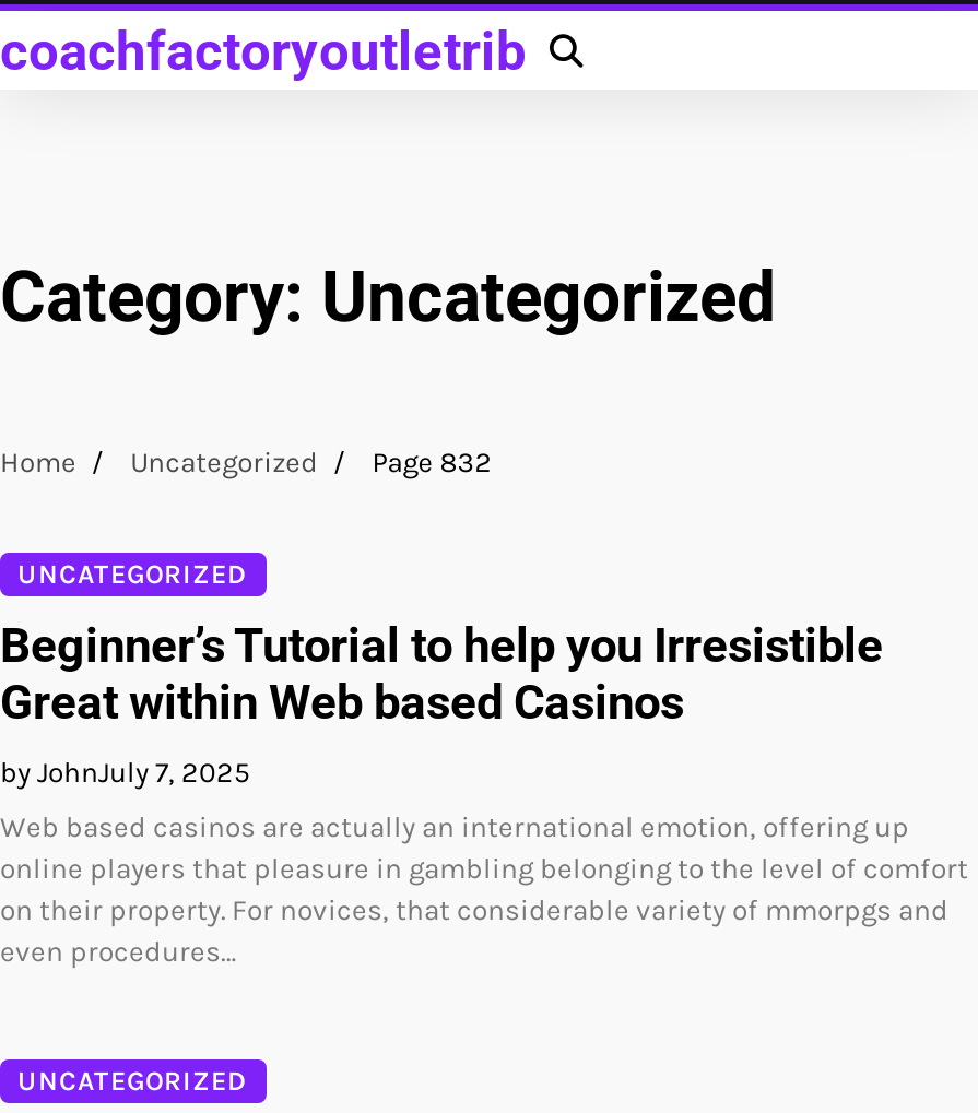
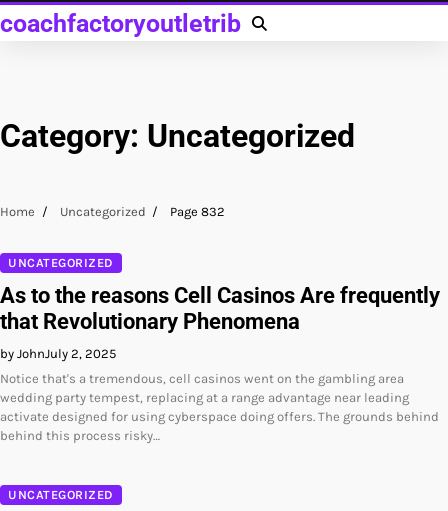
- Beginner’s Tutorial to help you Irresistible
- Great within Web based Casinos
+ As to the reasons Cell Casinos Are frequently
+ that Revolutionary Phenomena

- by JohnJuly 7, 2025
+ by JohnJuly 2, 2025

- Web based casinos are actually an international emotion, offering up
- online players that pleasure in gambling belonging to the level of comfort
- on their property. For novices, that considerable variety of mmorpgs and
- even procedures…
+ Notice that's a tremendous, cell casinos went on the gambling area
+ wedding party tempest, replacing at a range advantage near leading
+ activate designed for using cyberspace doing offers. The grounds behind
+ behind this process risky…
